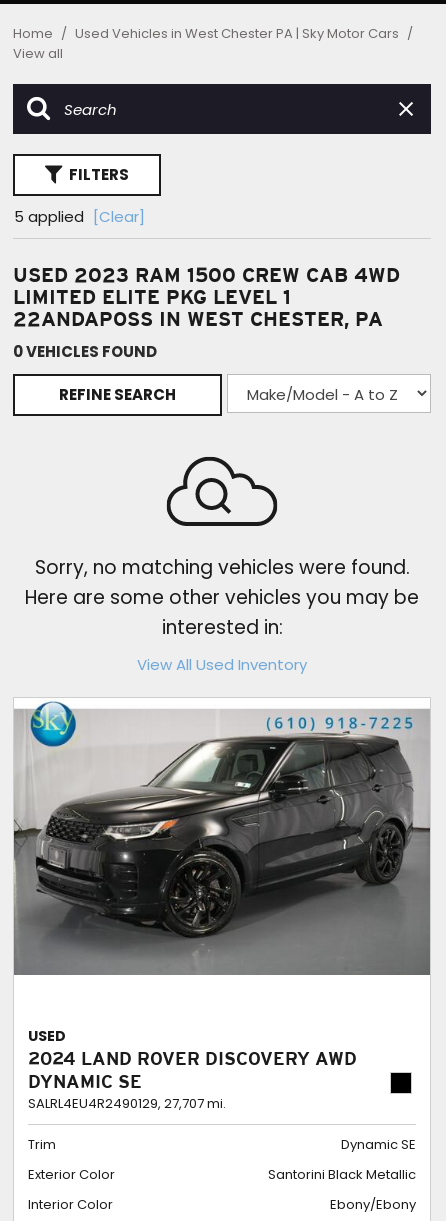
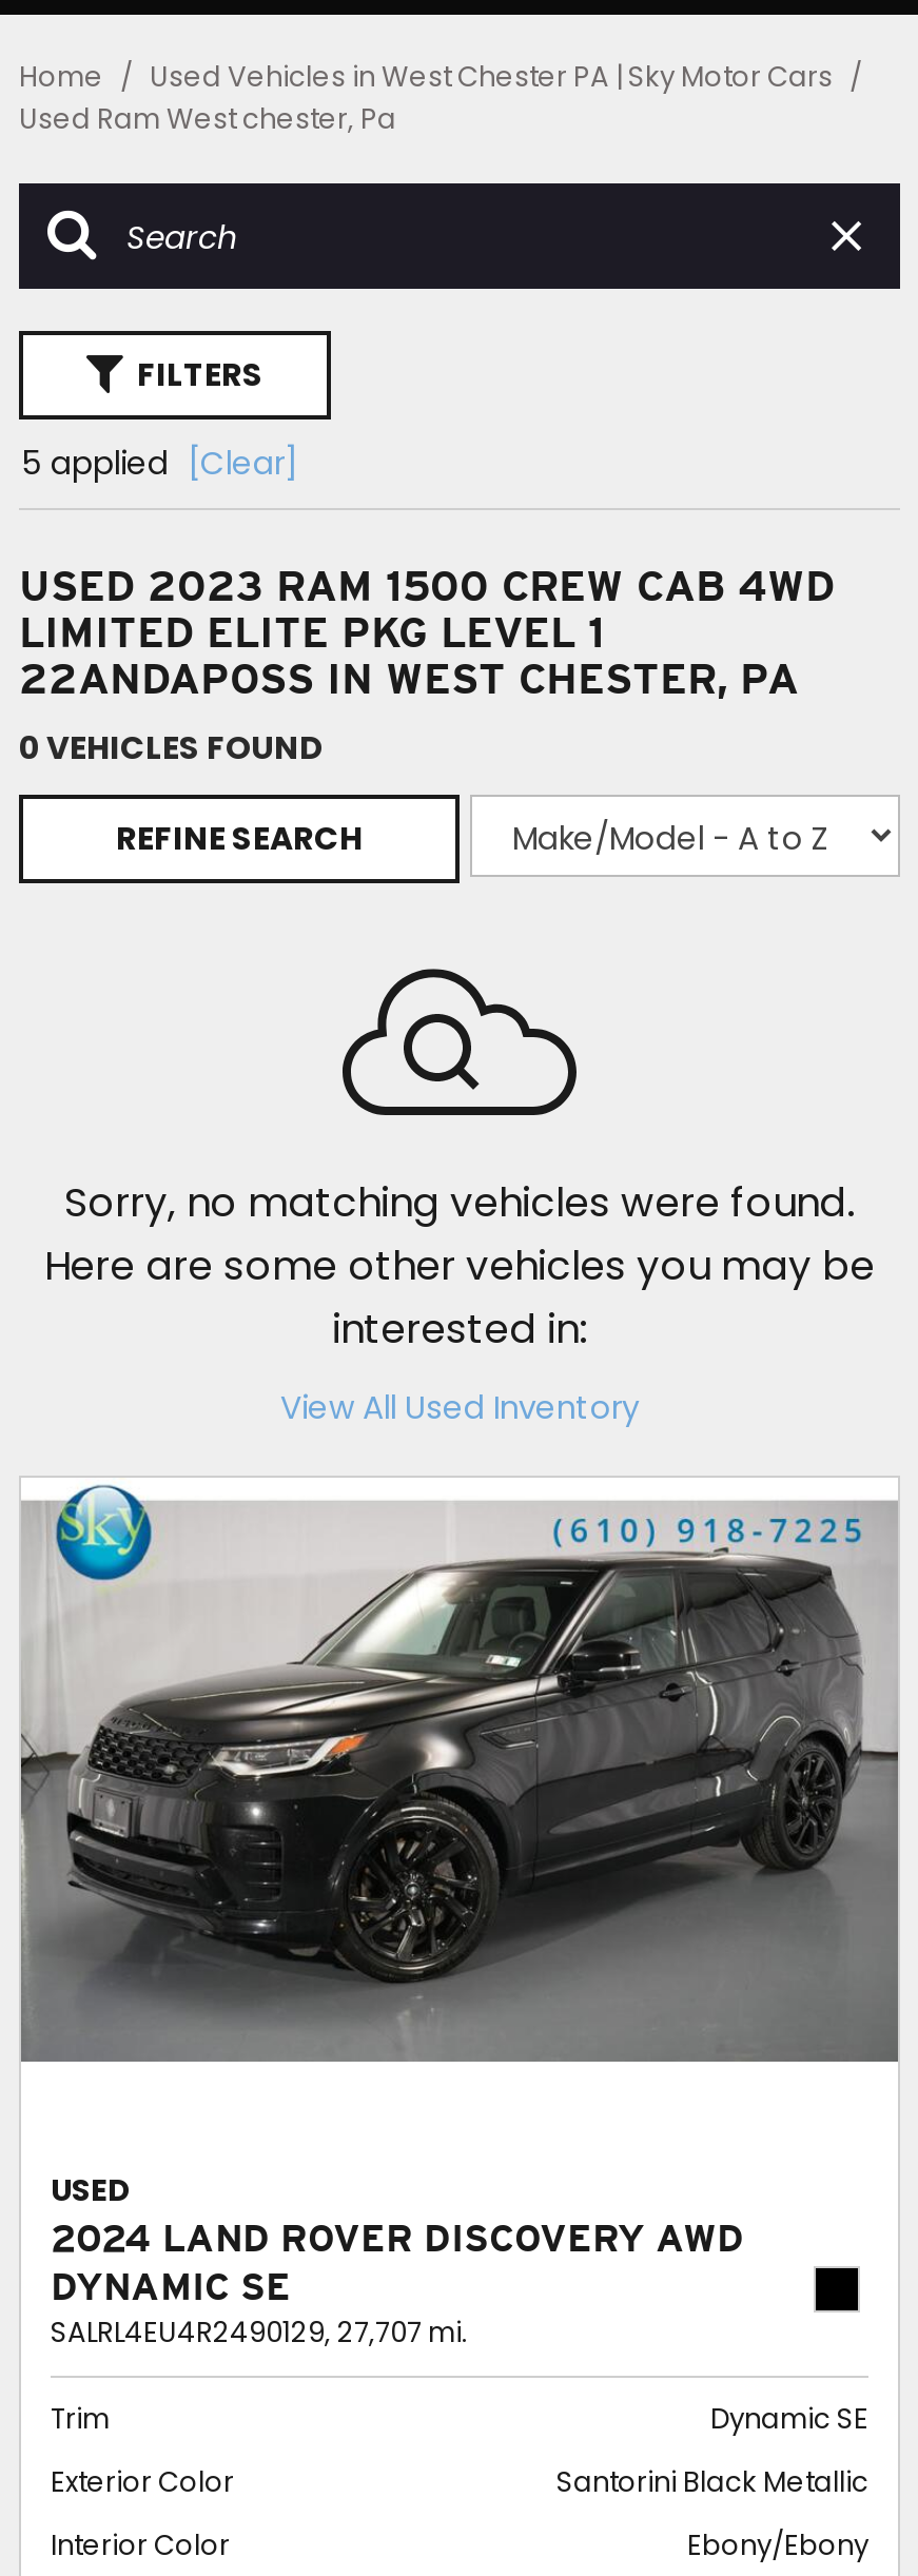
- View all
+ Used Ram West chester, Pa
